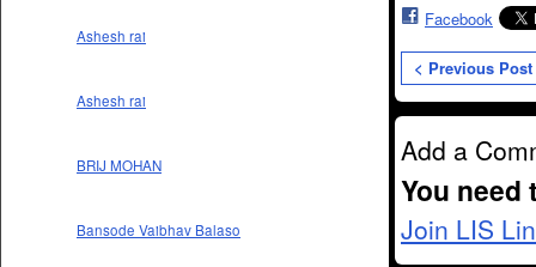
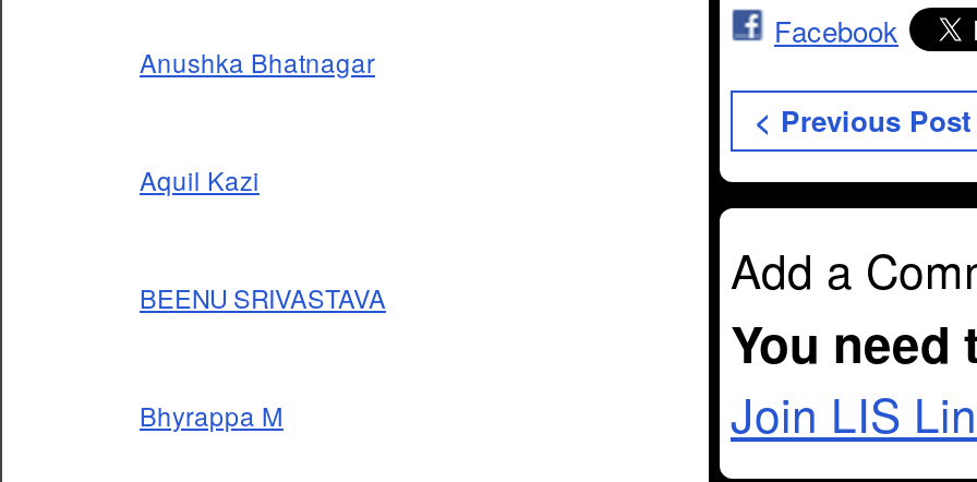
- Ashesh rai
+ Anushka Bhatnagar

- Ashesh rai
+ Aquil Kazi

- BRIJ MOHAN
+ BEENU SRIVASTAVA

- Bansode Vaibhav Balaso
+ Bhyrappa M
